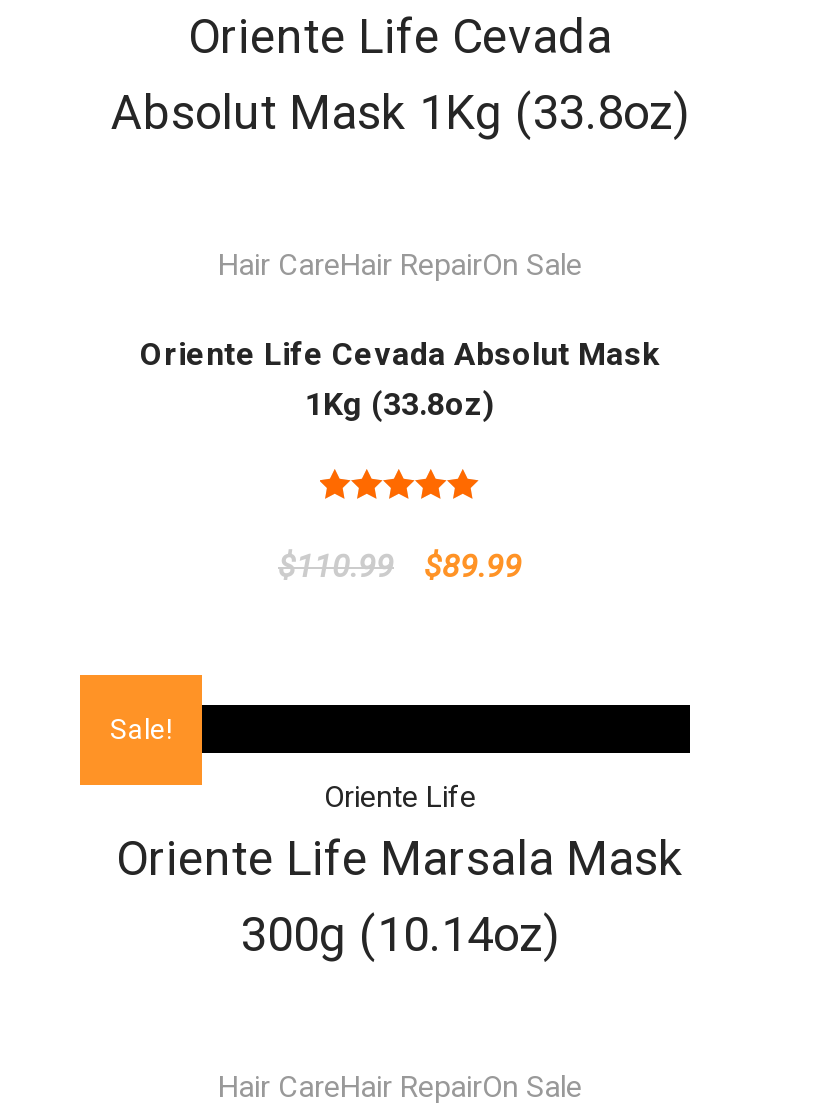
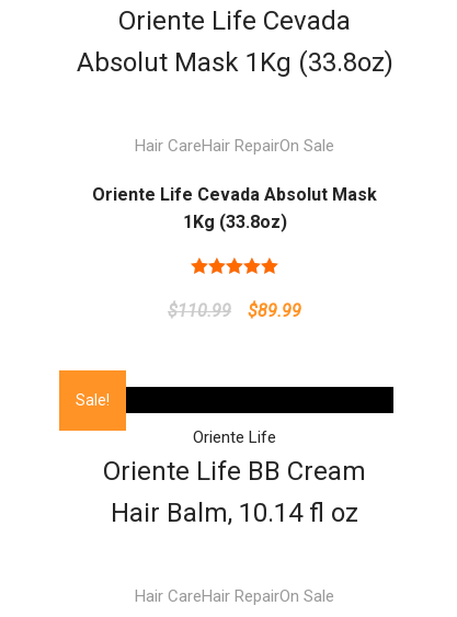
- Oriente Life Marsala Mask
- 300g (10.14oz)
+ Oriente Life BB Cream
+ Hair Balm, 10.14 fl oz
